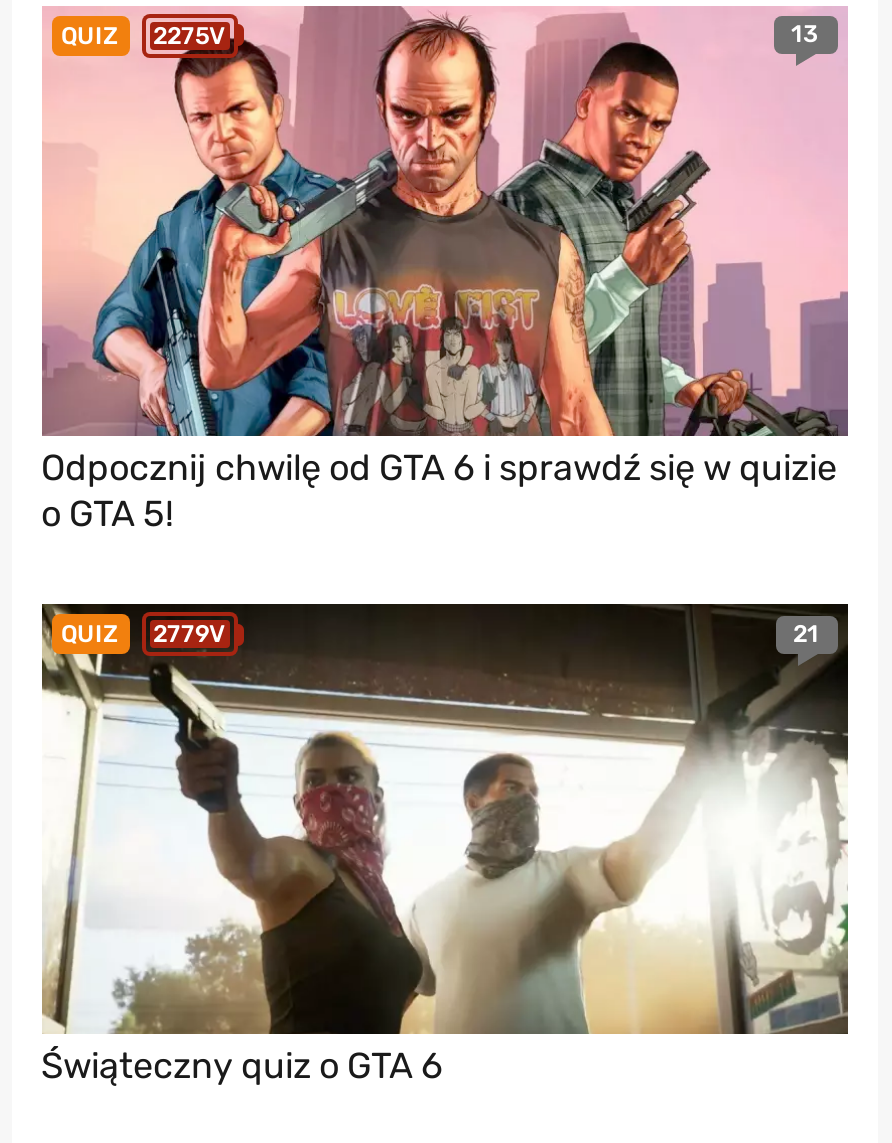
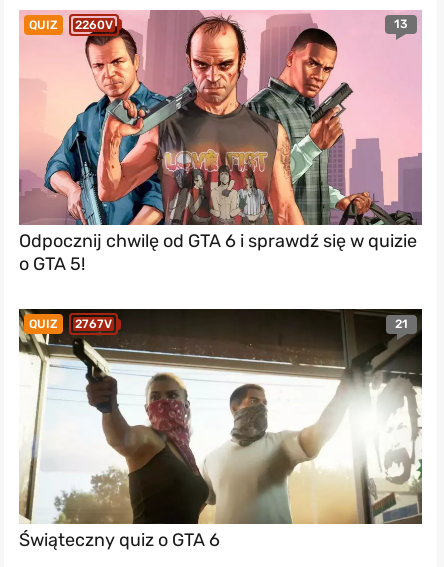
- QUIZ 2275V
+ QUIZ 2260V

- QUIZ 2779V
+ QUIZ 2767V
